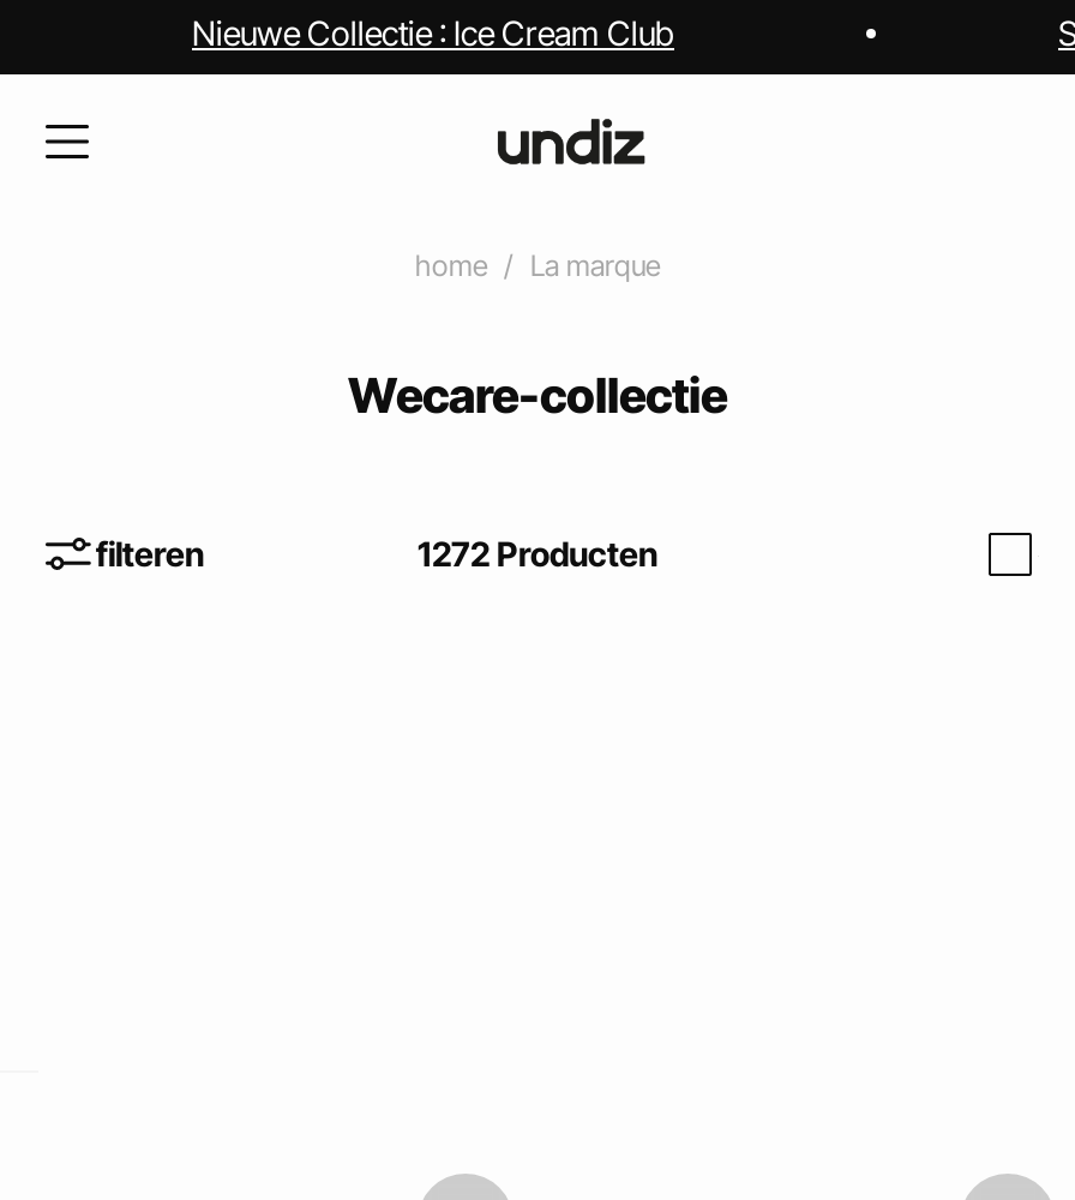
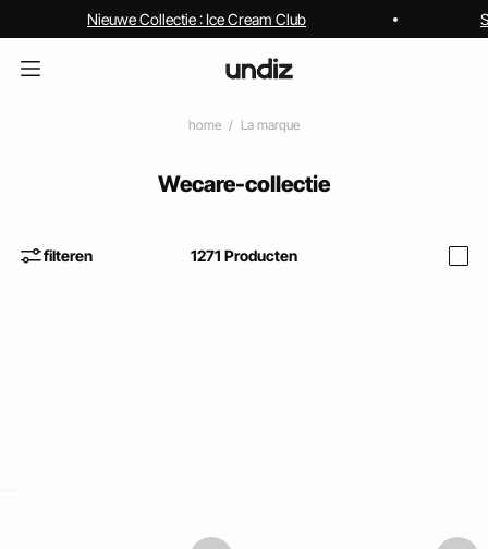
- 1272 Producten
+ 1271 Producten
